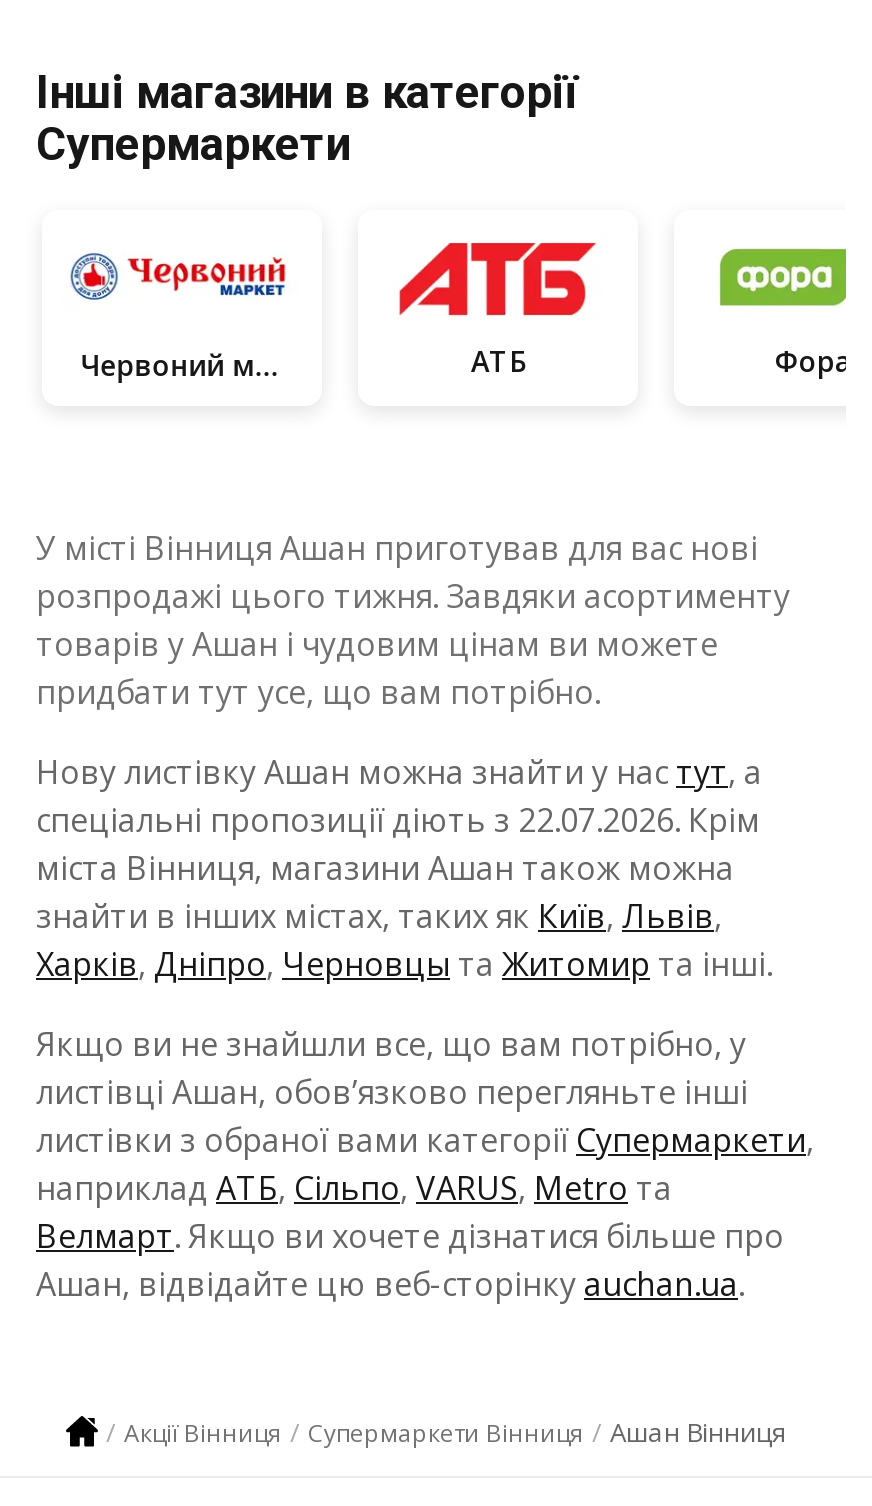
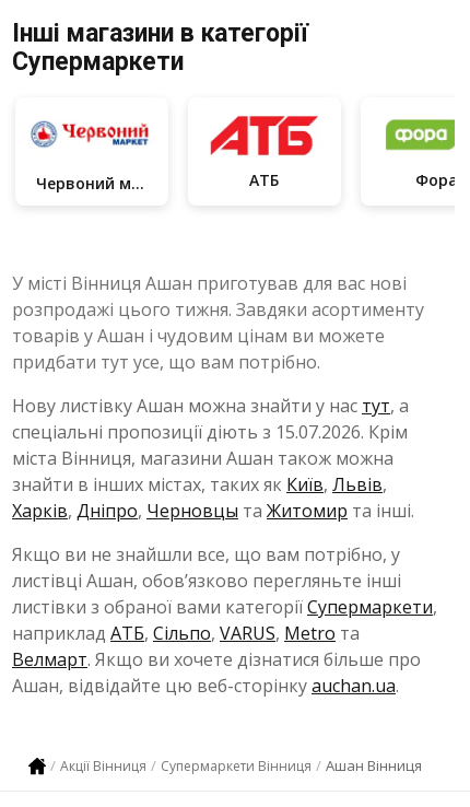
- спеціальні пропозиції діють з 22.07.2026. Крім
+ спеціальні пропозиції діють з 15.07.2026. Крім
